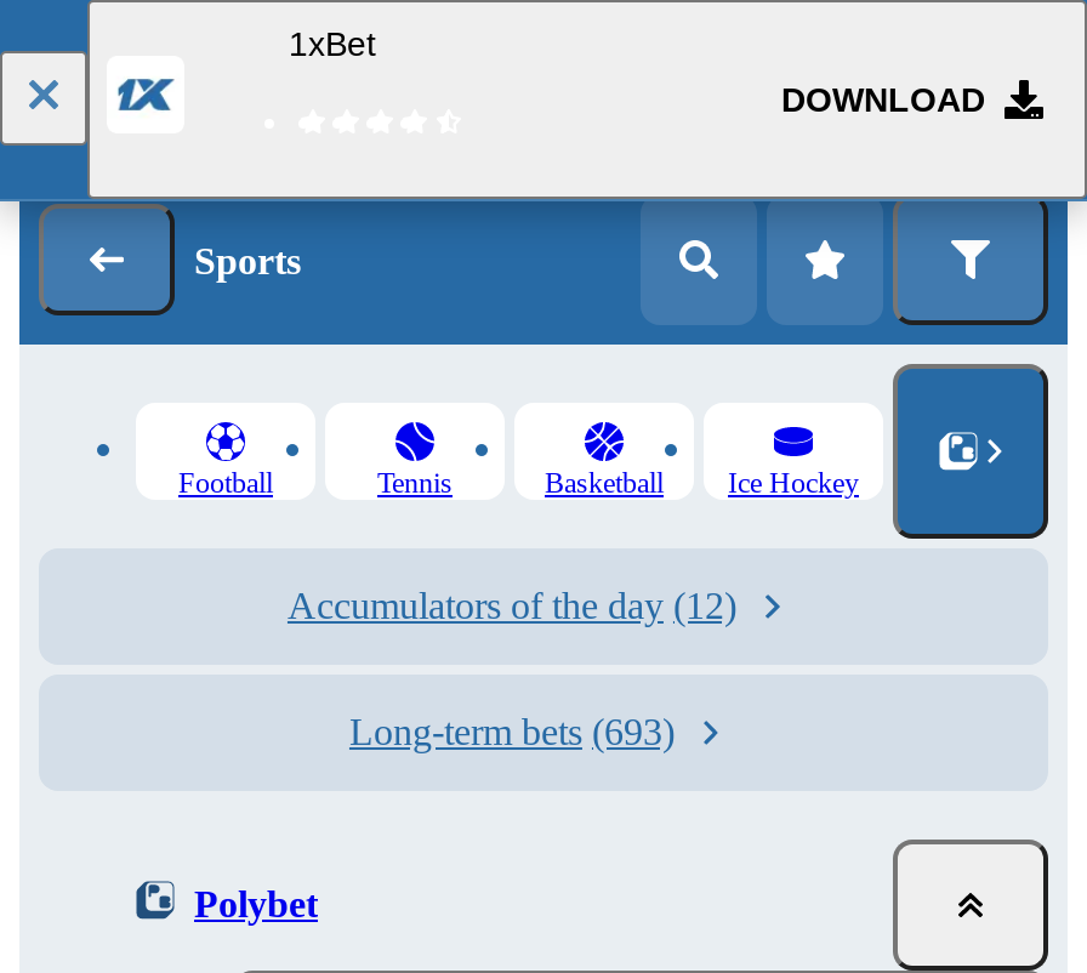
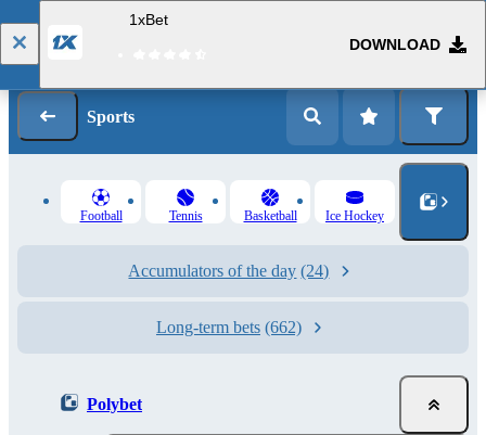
- Accumulators of the day (12)
+ Accumulators of the day (24)

- Long-term bets (693)
+ Long-term bets (662)
